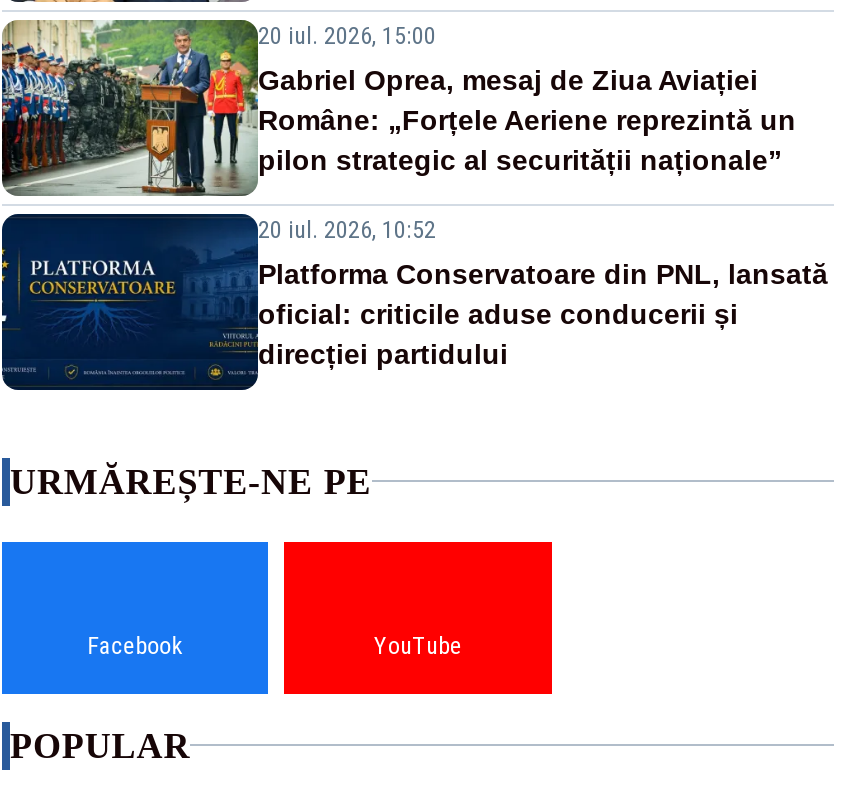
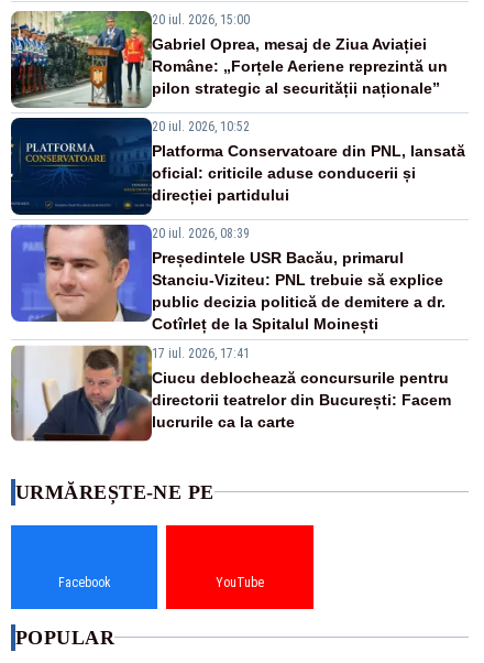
+ [image]
+ 20 iul. 2026, 08:39
+ Președintele USR Bacău, primarul
+ Stanciu-Viziteu: PNL trebuie să explice
+ public decizia politică de demitere a dr.
+ Cotîrleț de la Spitalul Moinești
+ 17 iul. 2026, 17:41
+ Ciucu deblochează concursurile pentru
+ directorii teatrelor din București: Facem
+ lucrurile ca la carte

+ [image]
